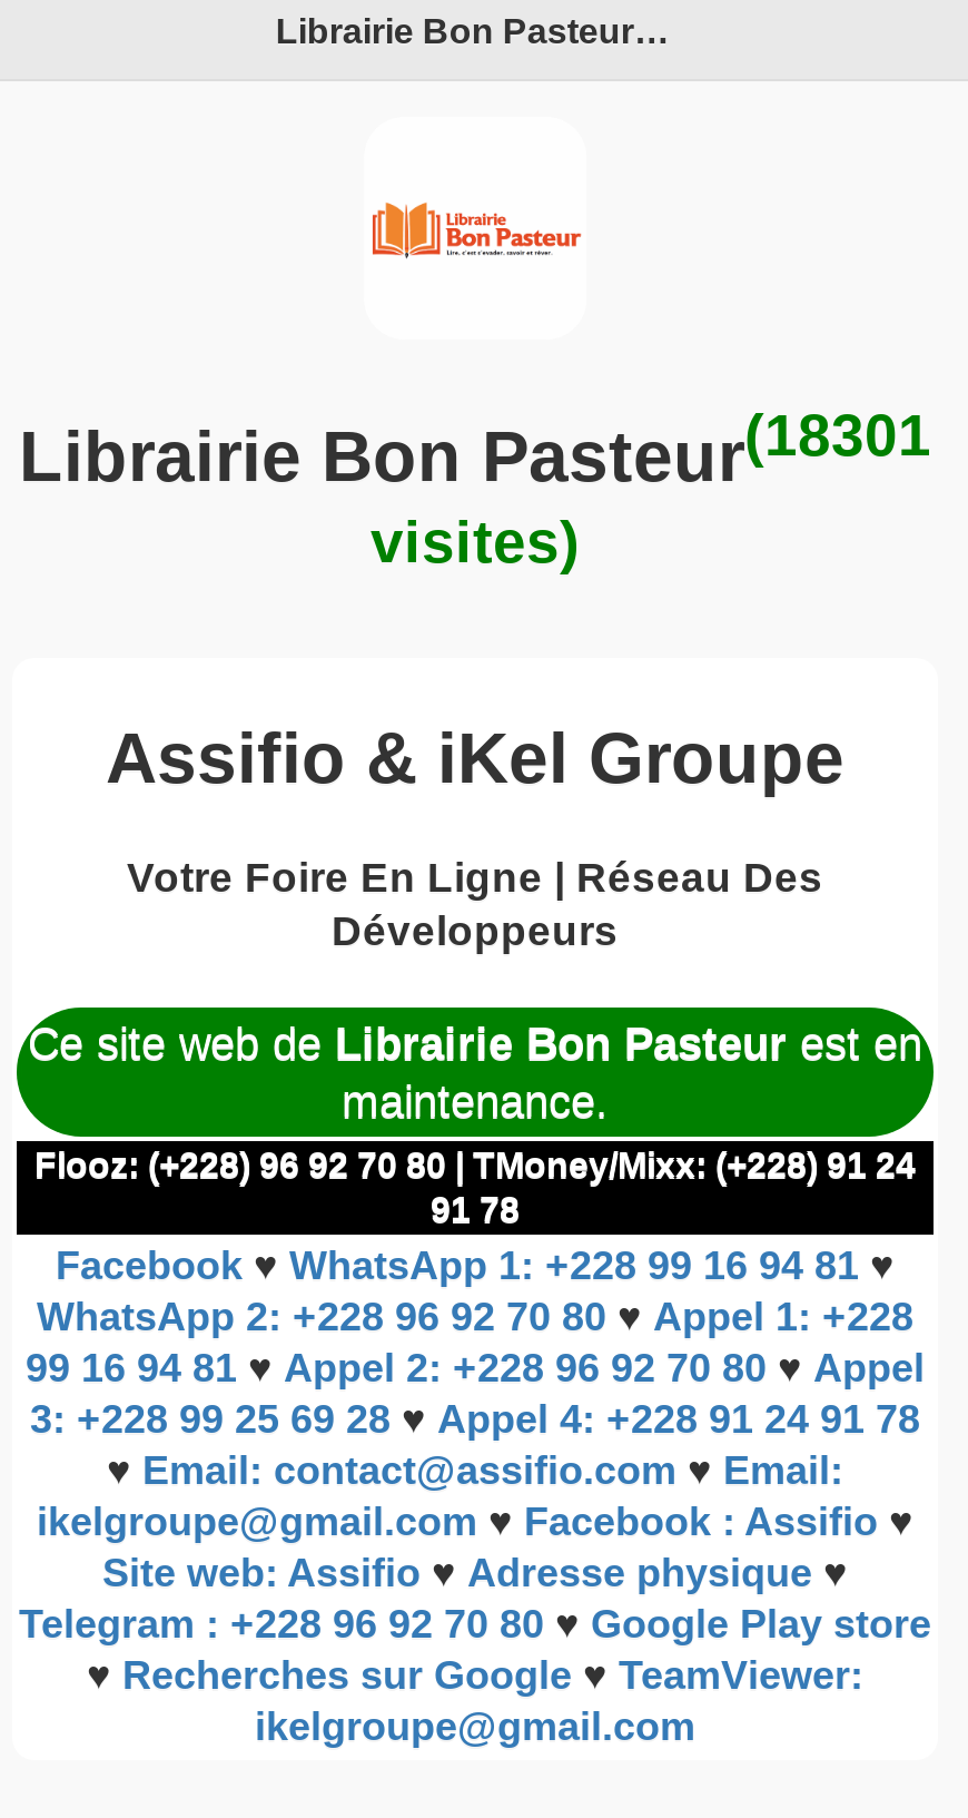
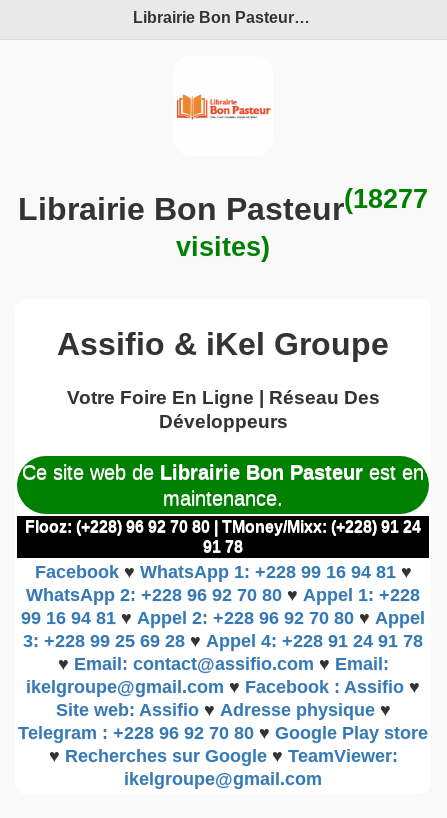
- Librairie Bon Pasteur(18301
+ Librairie Bon Pasteur(18277
